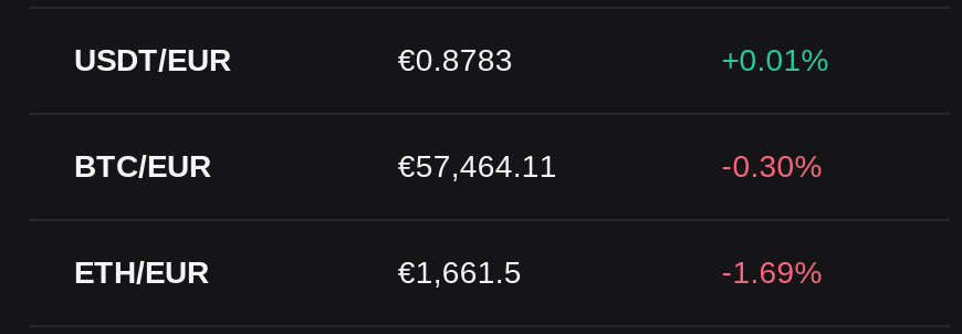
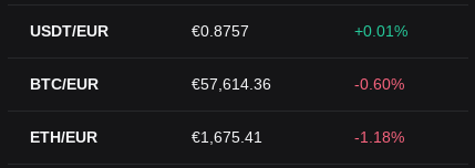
- €0.8783
+ €0.8757

- €57,464.11
+ €57,614.36

- -0.30%
+ -0.60%

- €1,661.5
+ €1,675.41

- -1.69%
+ -1.18%
